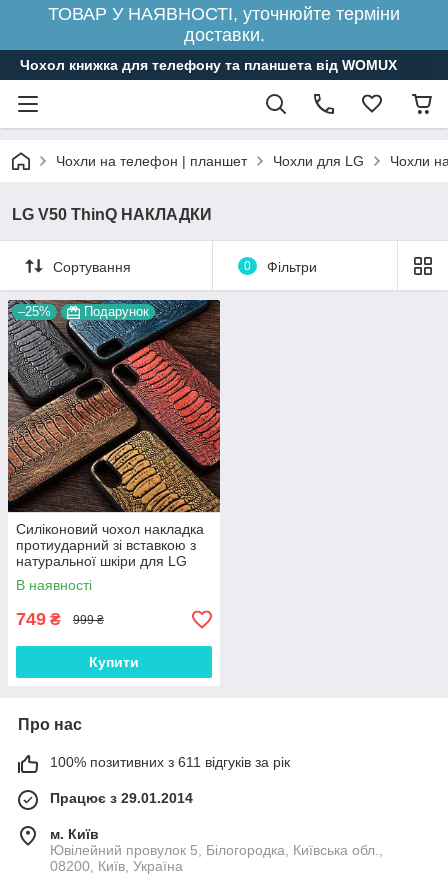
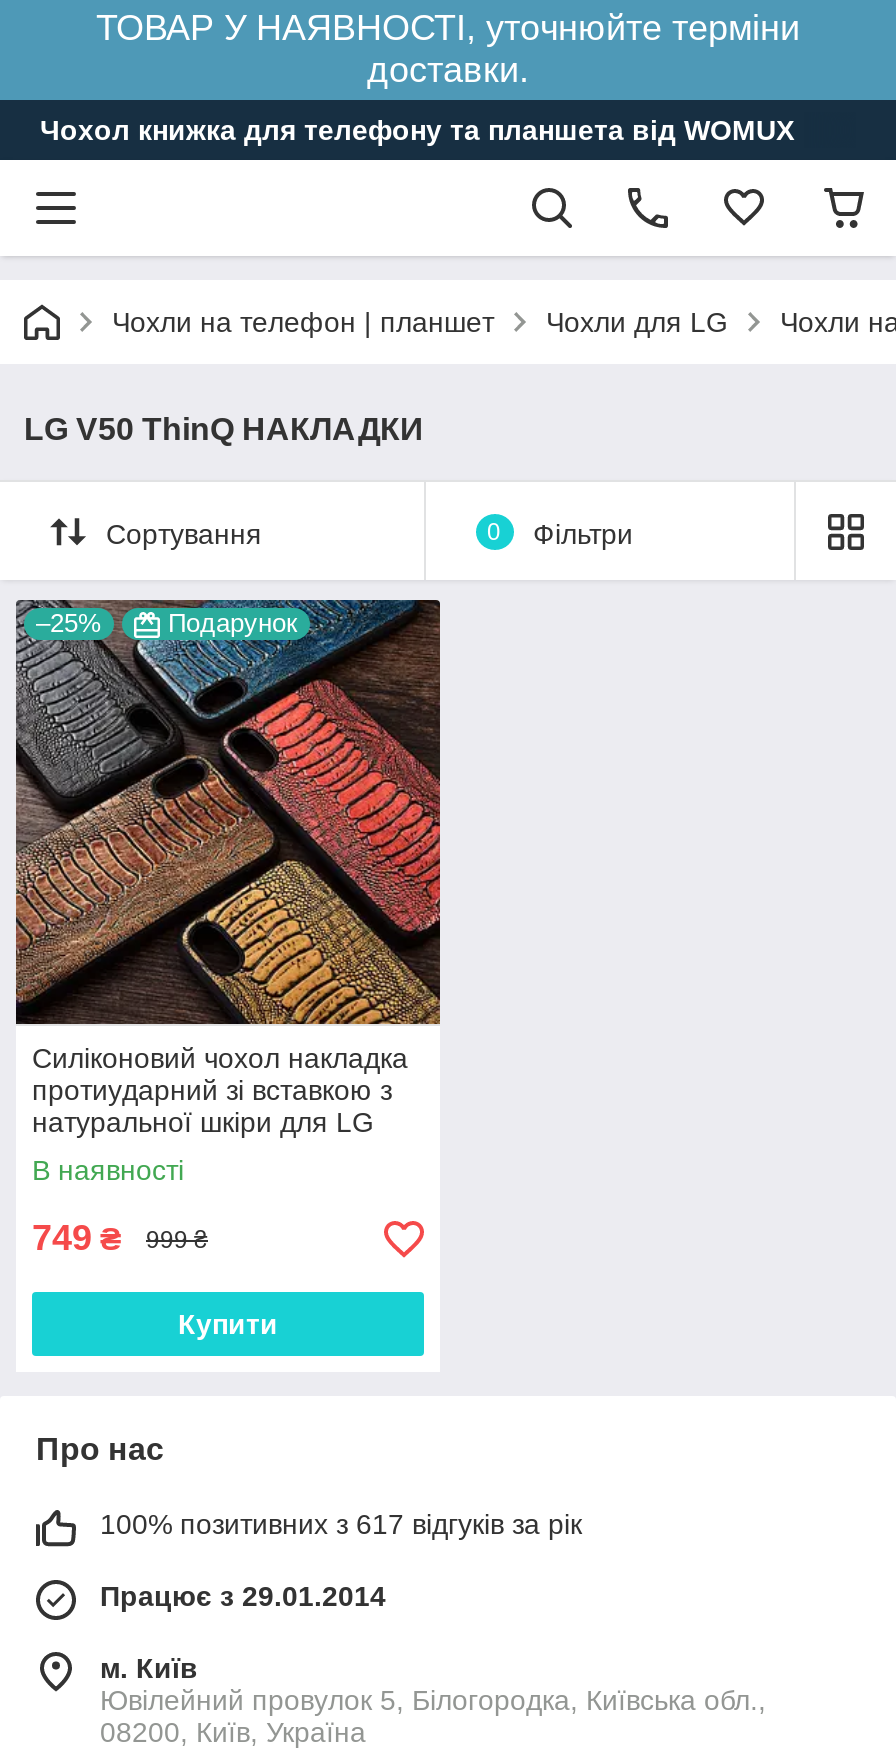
- 100% позитивних з 611 відгуків за рік
+ 100% позитивних з 617 відгуків за рік
